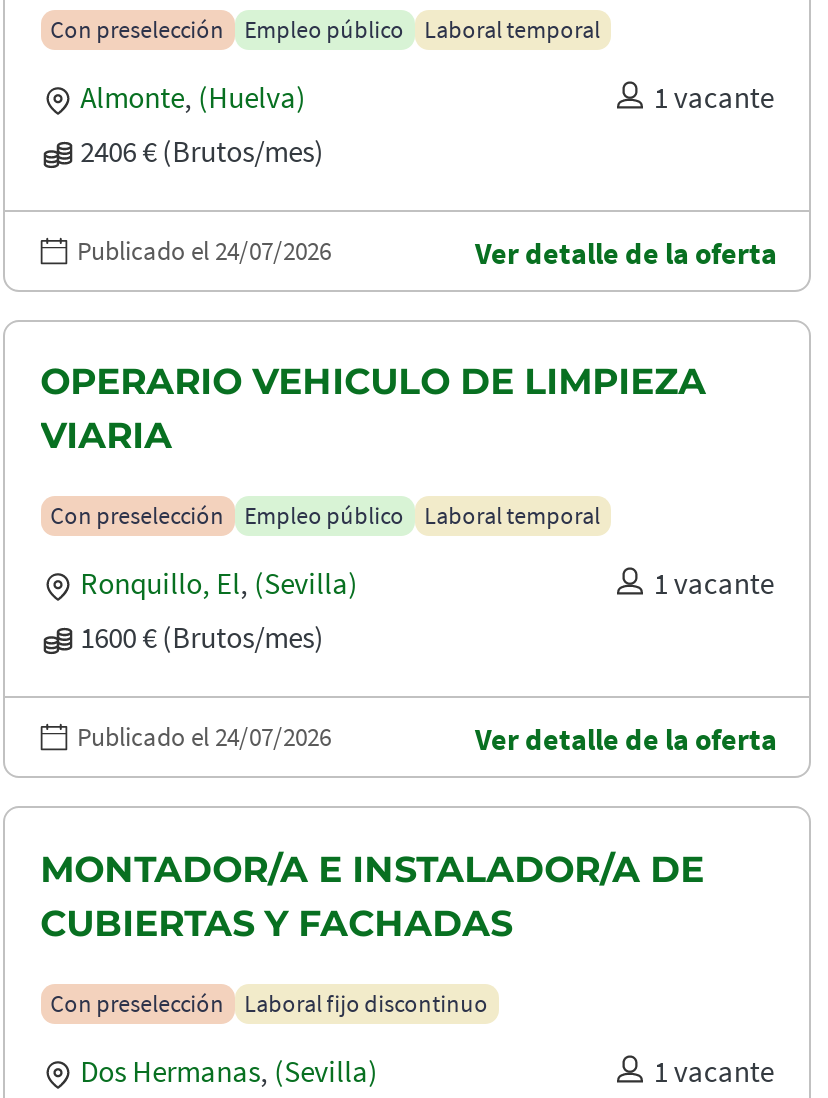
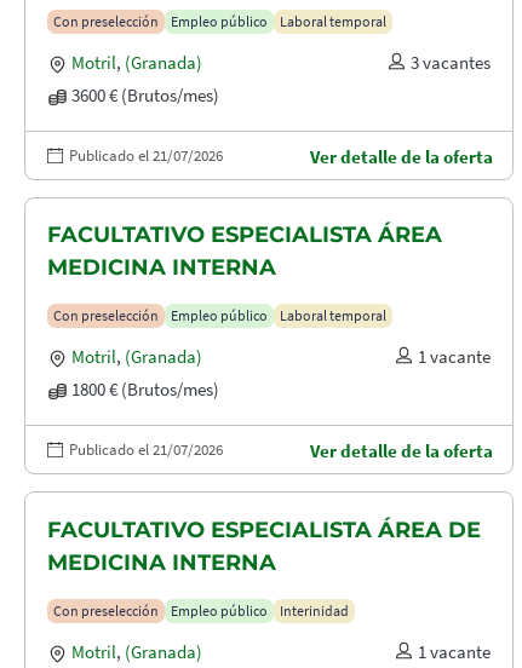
- Almonte, (Huelva)
- 1 vacante
- 2406 € (Brutos/mes)
+ Motril, (Granada)
+ 3 vacantes
+ 3600 € (Brutos/mes)

- Publicado el 24/07/2026
+ Publicado el 21/07/2026

- OPERARIO VEHICULO DE LIMPIEZA
- VIARIA
+ FACULTATIVO ESPECIALISTA ÁREA
+ MEDICINA INTERNA

- Ronquillo, El, (Sevilla)
+ Motril, (Granada)

- 1600 € (Brutos/mes)
+ 1800 € (Brutos/mes)

- Publicado el 24/07/2026
+ Publicado el 21/07/2026

- MONTADOR/A E INSTALADOR/A DE
- CUBIERTAS Y FACHADAS
+ FACULTATIVO ESPECIALISTA ÁREA DE
+ MEDICINA INTERNA

- Laboral fijo discontinuo
+ Empleo público
+ Interinidad

- Dos Hermanas, (Sevilla)
+ Motril, (Granada)
